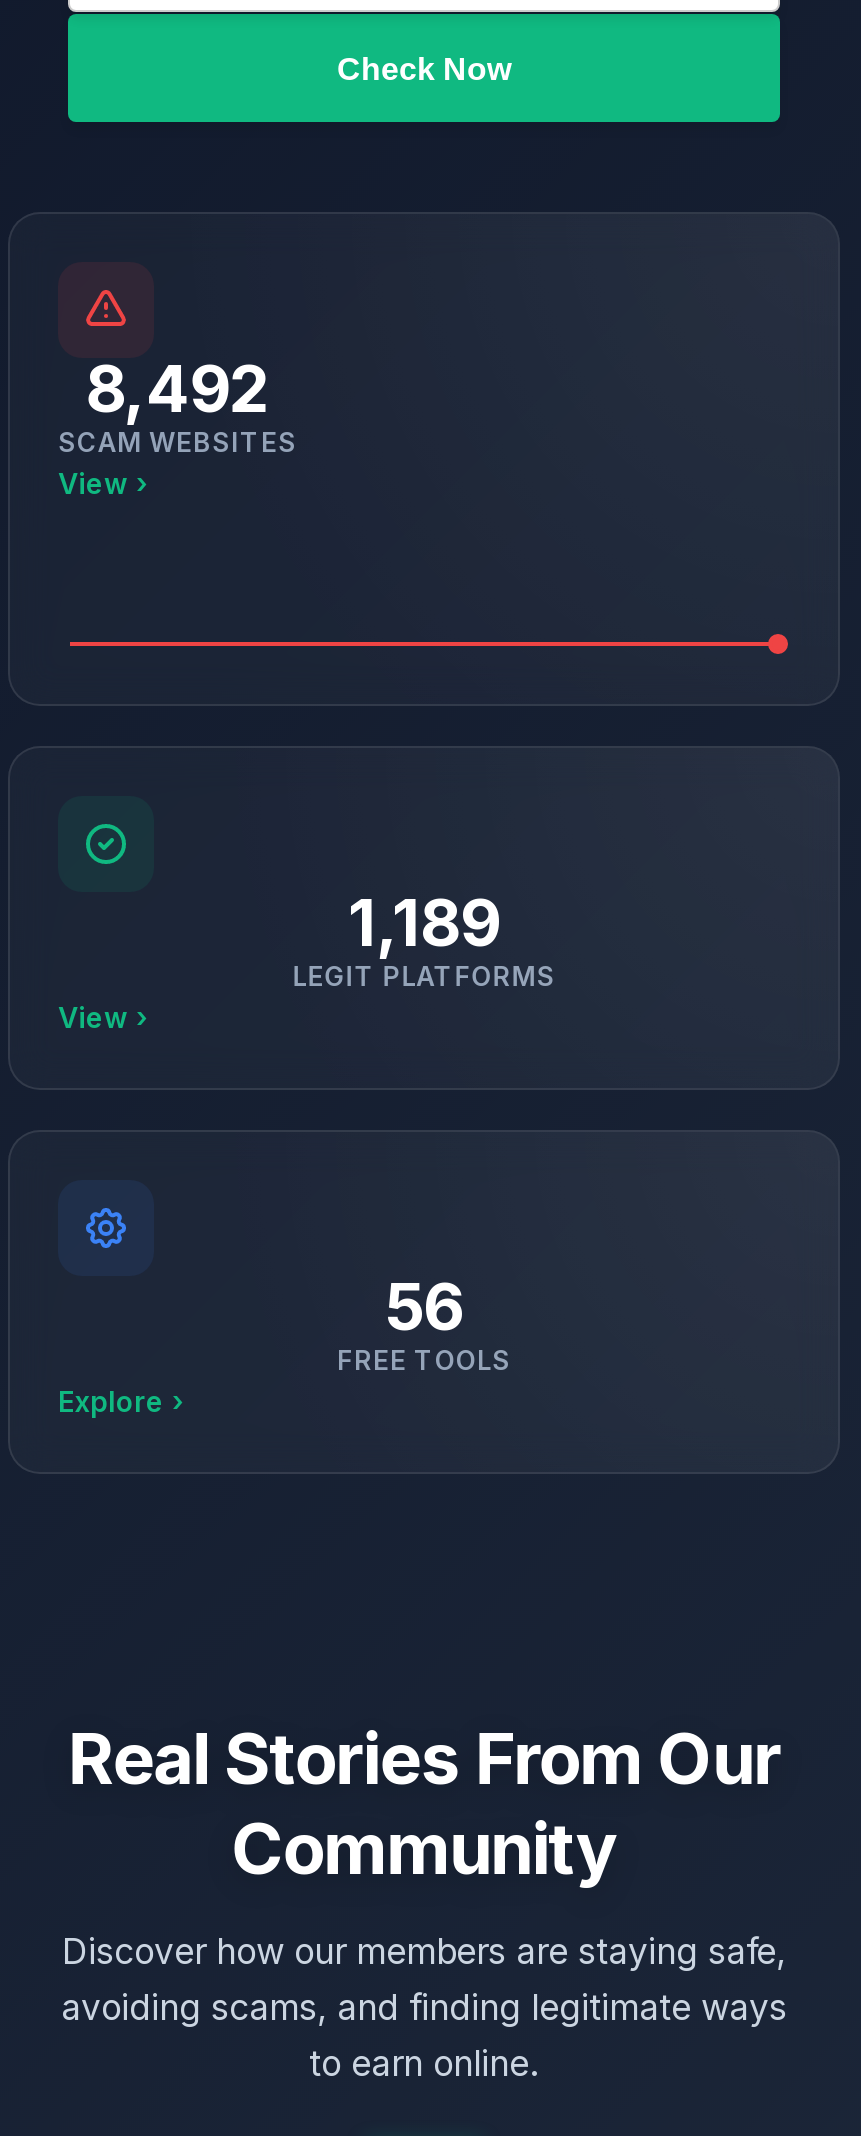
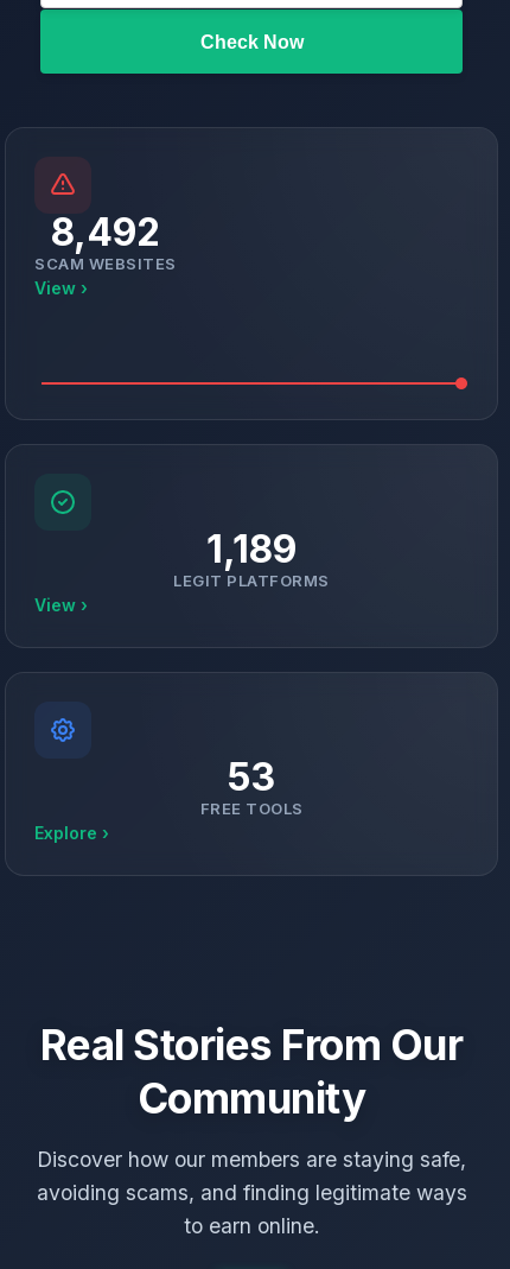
- 56
+ 53
